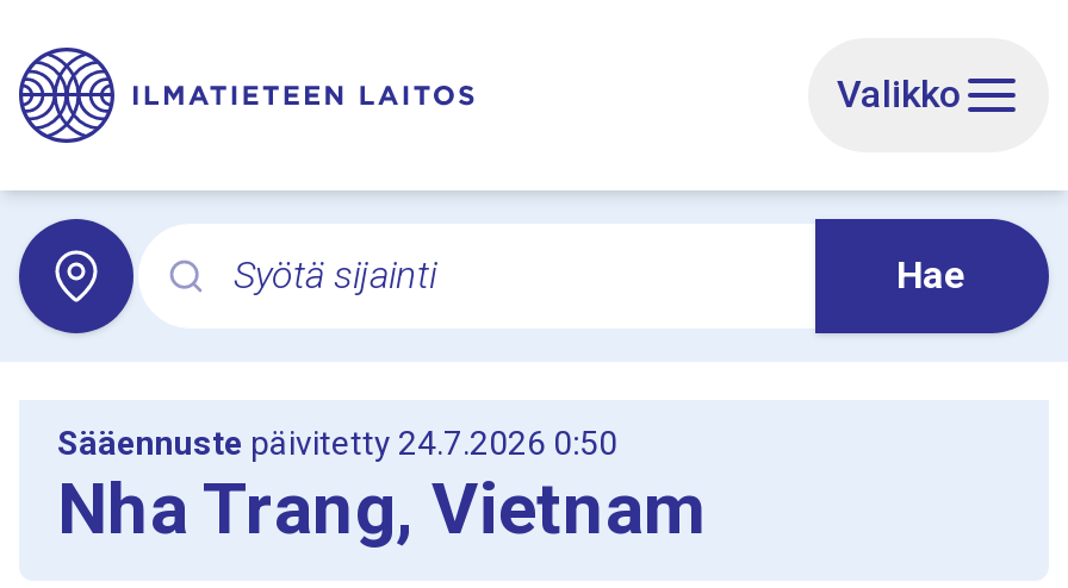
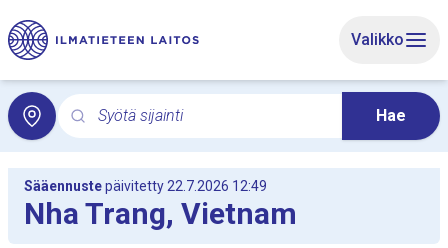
- Sääennuste päivitetty 24.7.2026 0:50
+ Sääennuste päivitetty 22.7.2026 12:49
